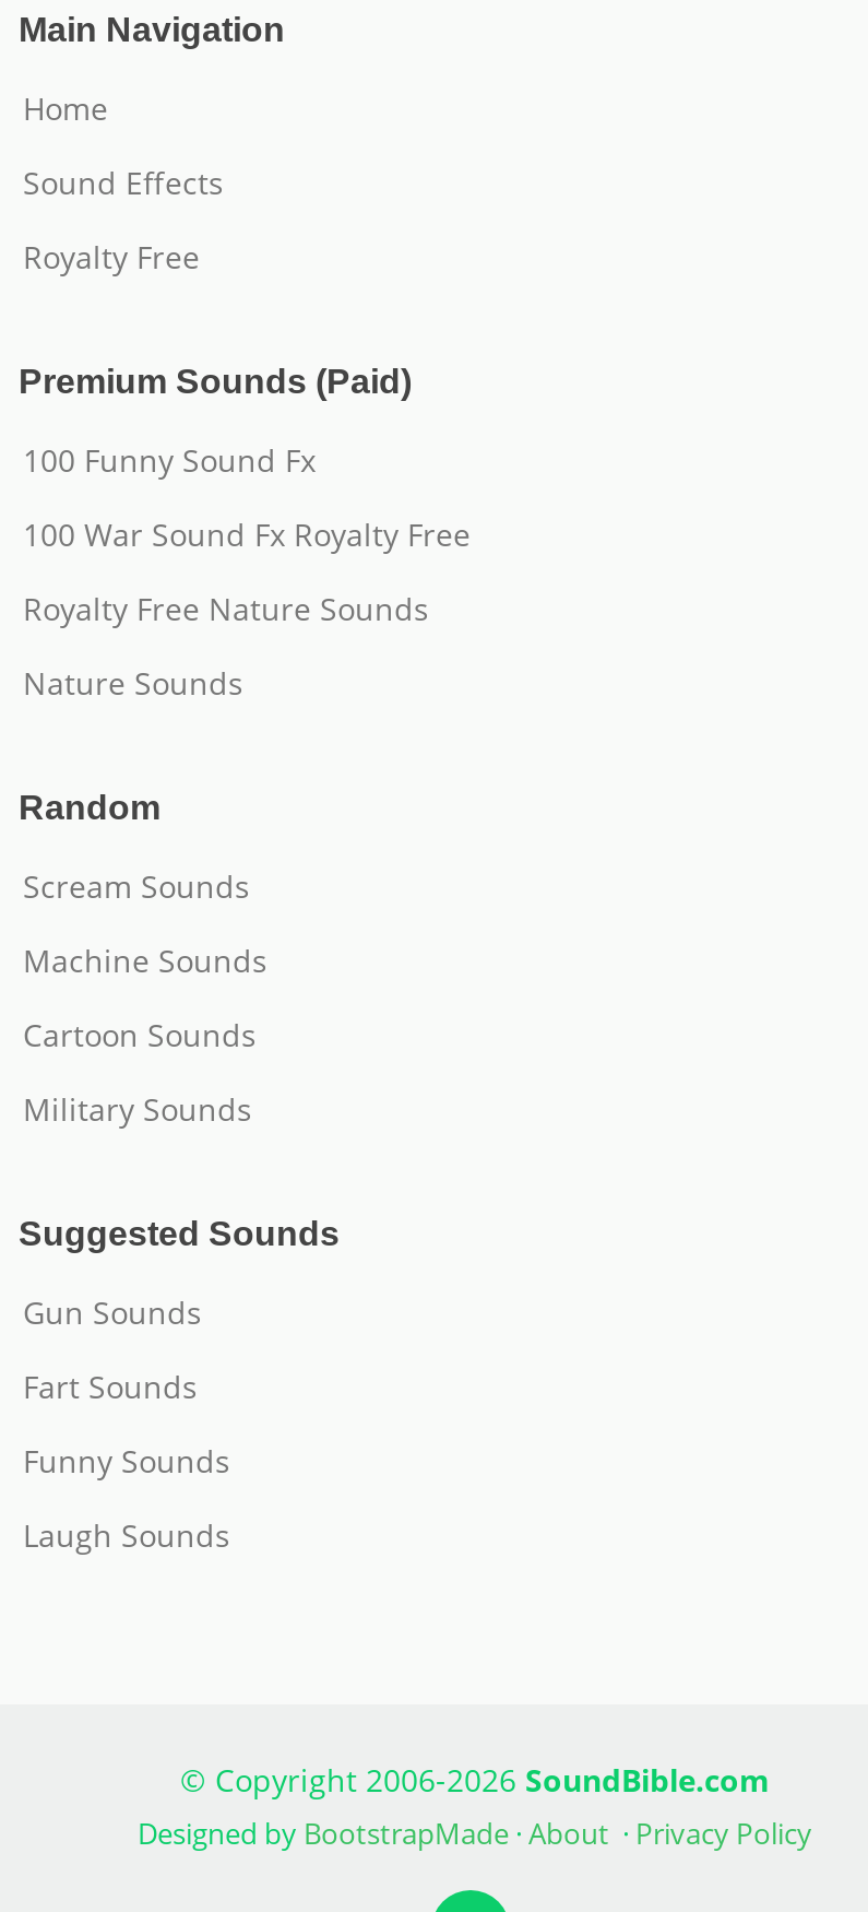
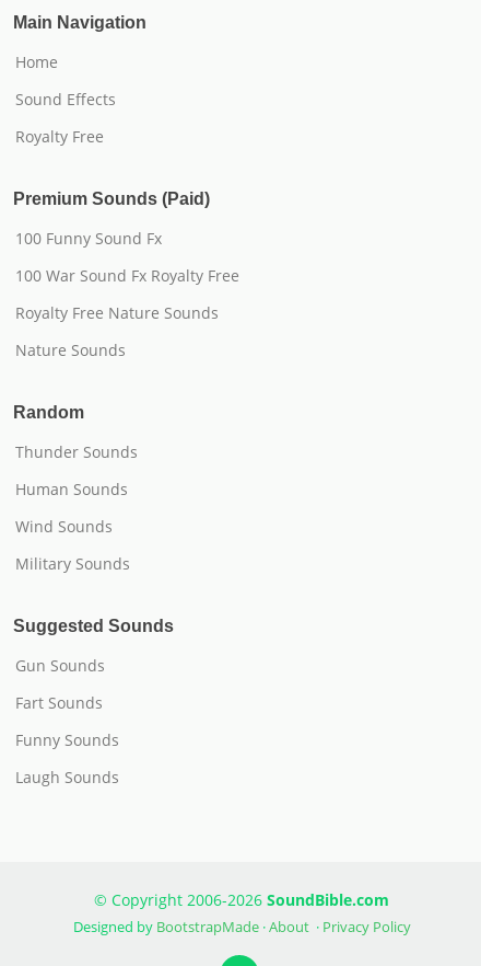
- Scream Sounds
+ Thunder Sounds

- Machine Sounds
+ Human Sounds

- Cartoon Sounds
+ Wind Sounds
